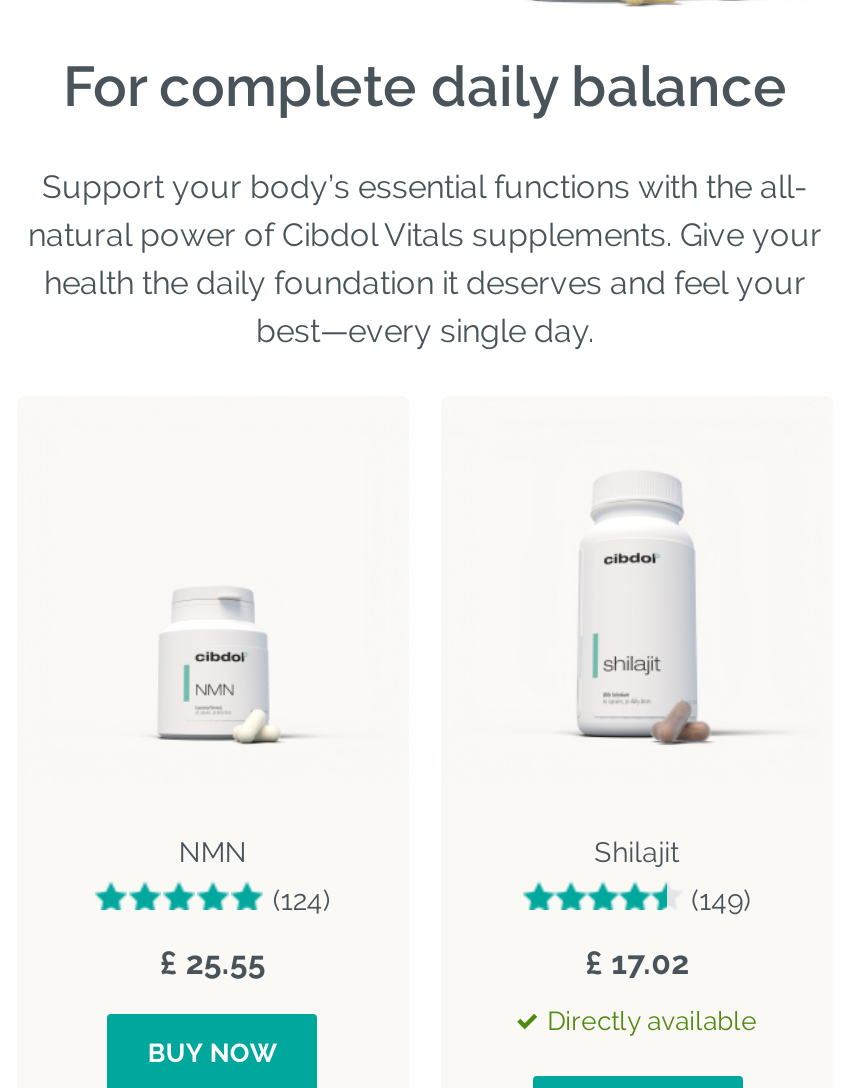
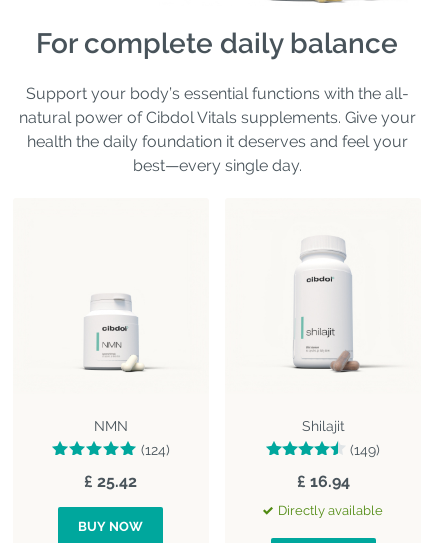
- £ 25.55
+ £ 25.42

- £ 17.02
+ £ 16.94
